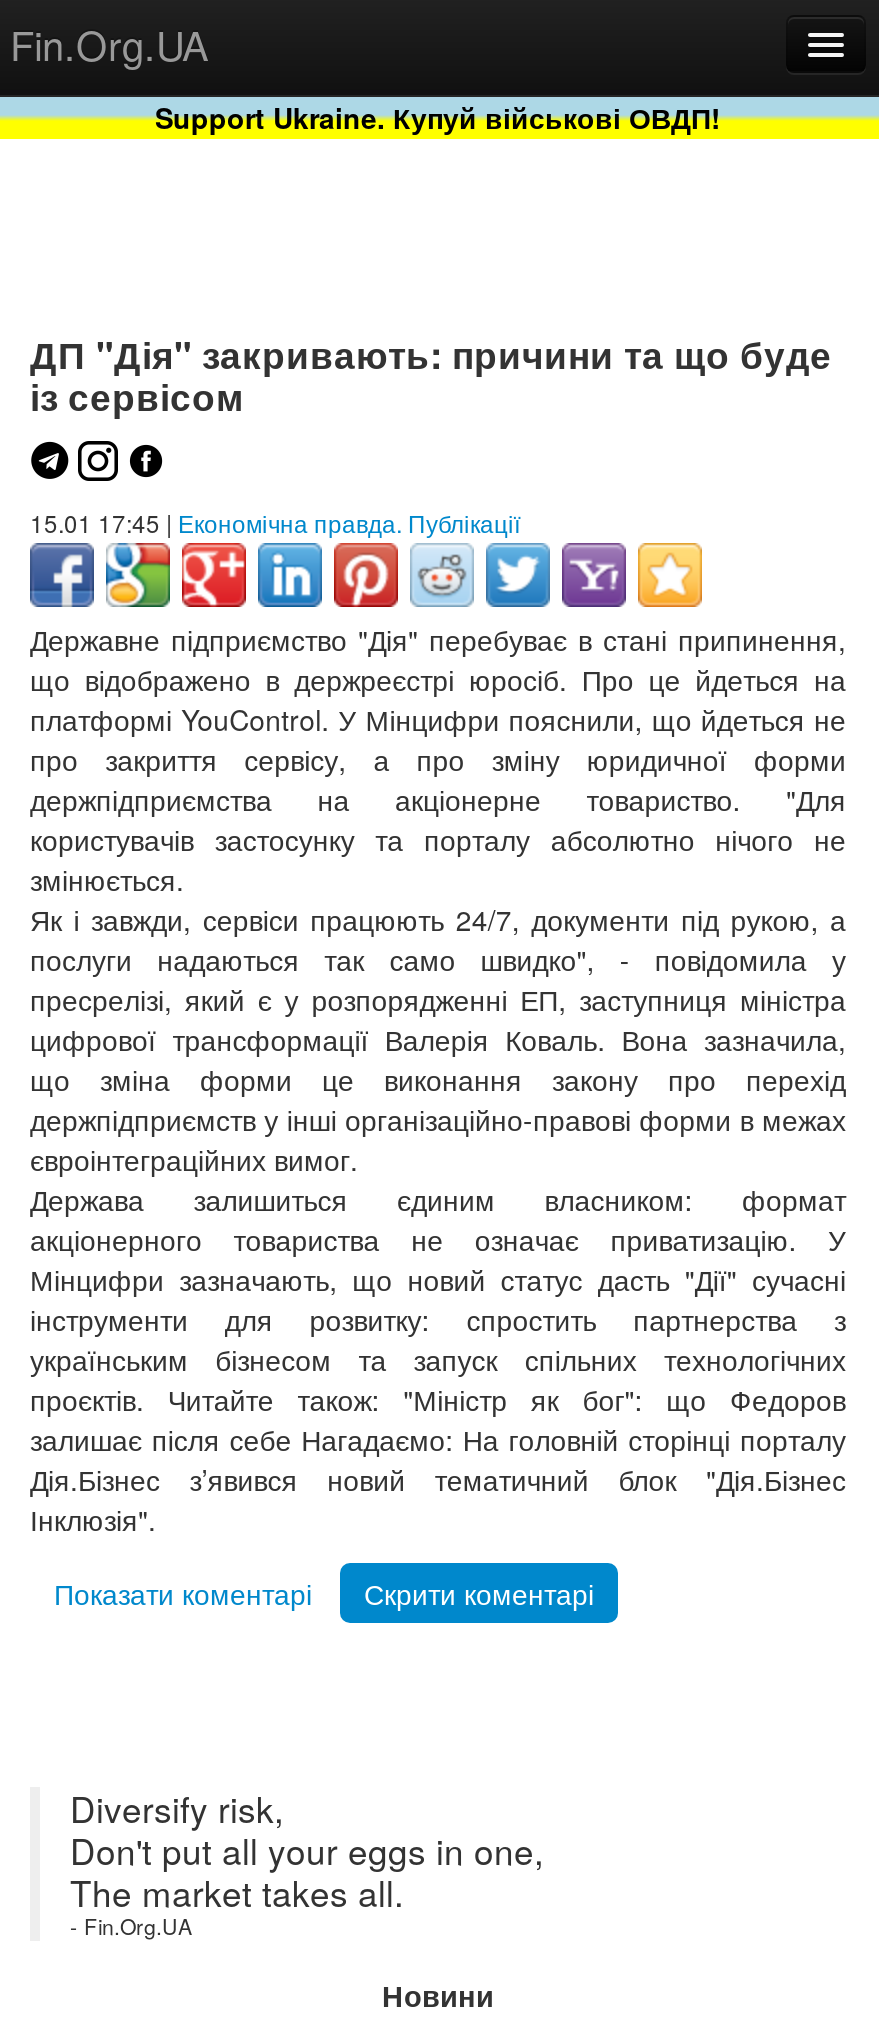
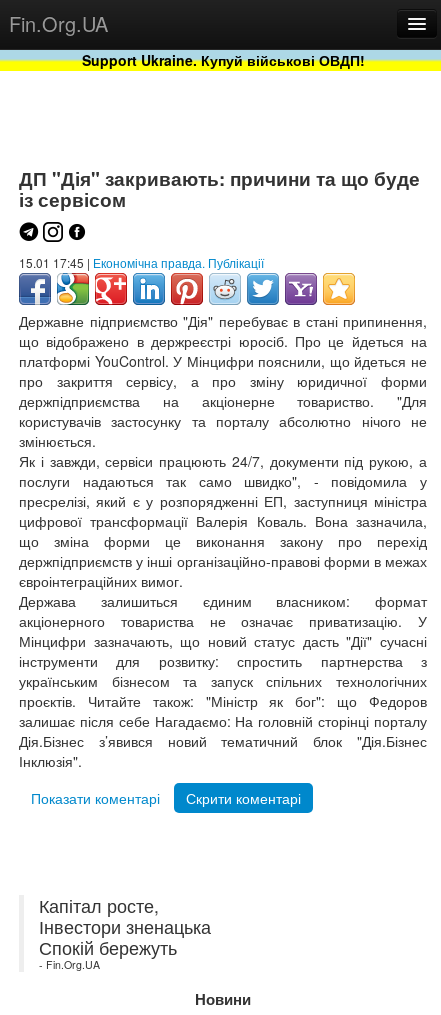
- Diversify risk,
- Don't put all your eggs in one,
- The market takes all.
+ Капітал росте,
+ Інвестори зненацька
+ Спокій бережуть
